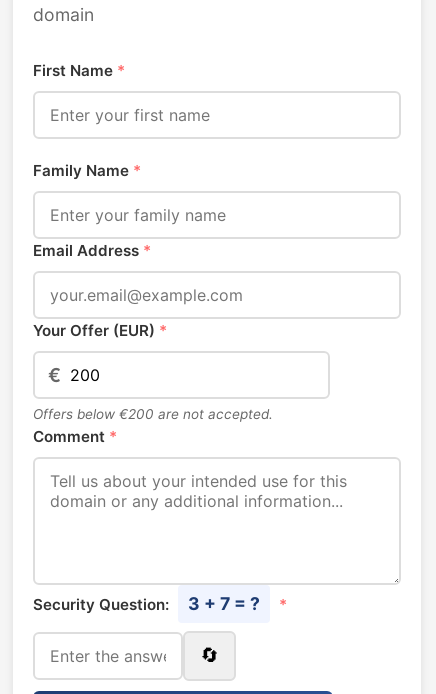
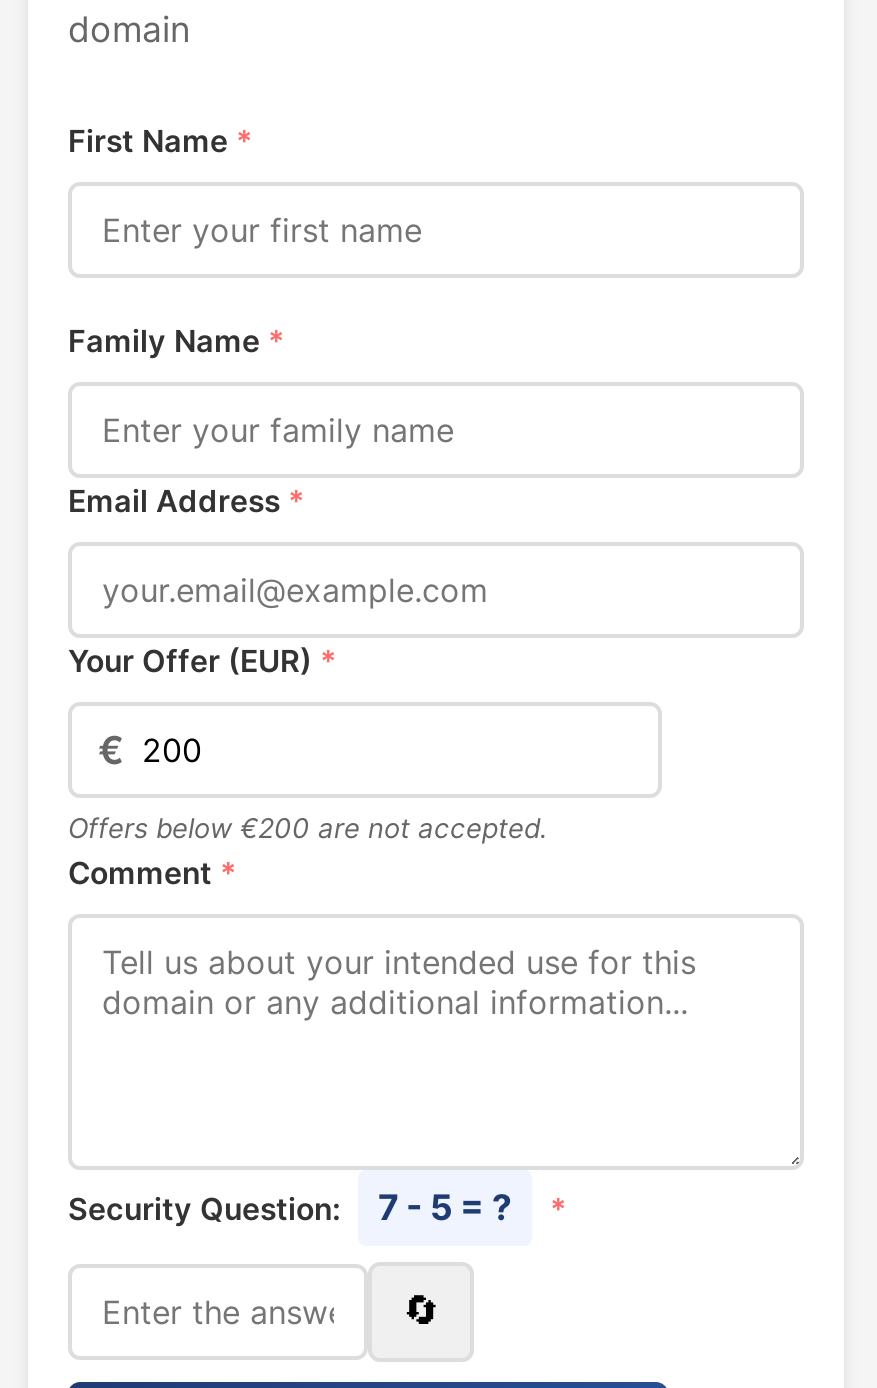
- 3 + 7 = ?
+ 7 - 5 = ?
